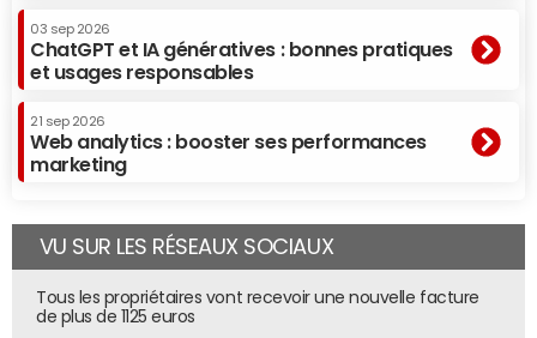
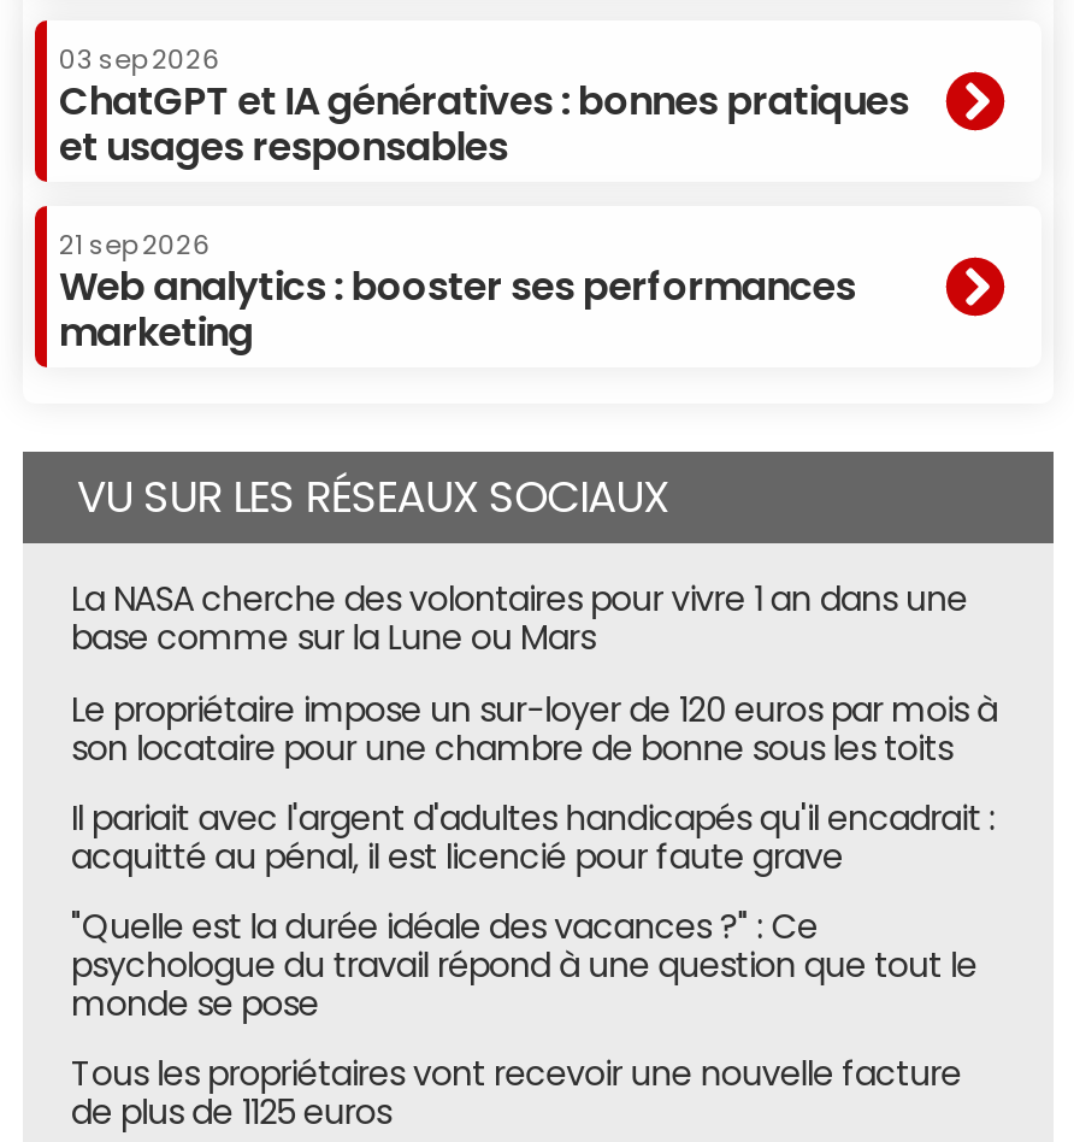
+ La NASA cherche des volontaires pour vivre 1 an dans une
+ base comme sur la Lune ou Mars
+ Le propriétaire impose un sur-loyer de 120 euros par mois à
+ son locataire pour une chambre de bonne sous les toits
+ Il pariait avec l'argent d'adultes handicapés qu'il encadrait :
+ acquitté au pénal, il est licencié pour faute grave
+ "Quelle est la durée idéale des vacances ?" : Ce
+ psychologue du travail répond à une question que tout le
+ monde se pose
